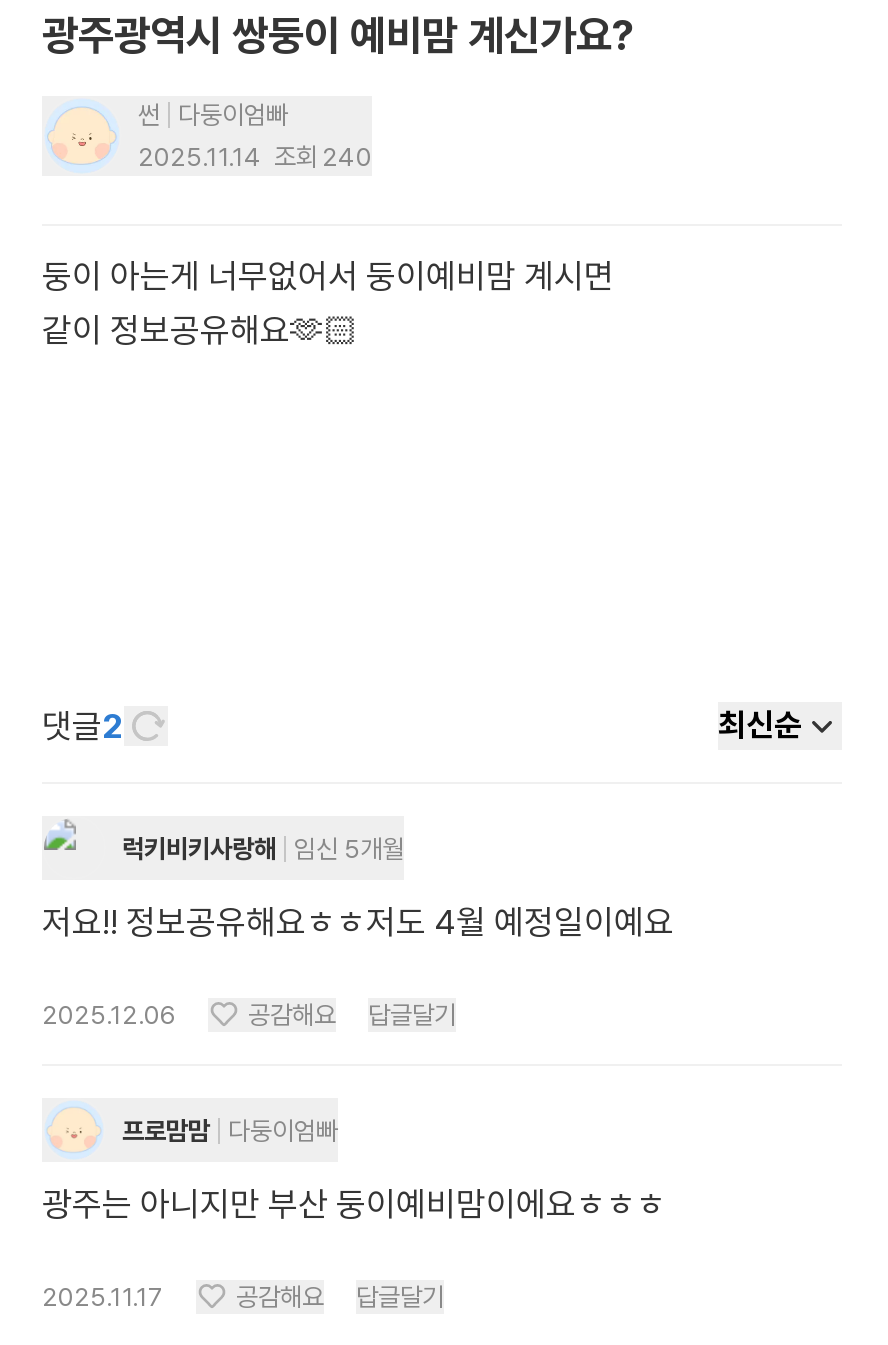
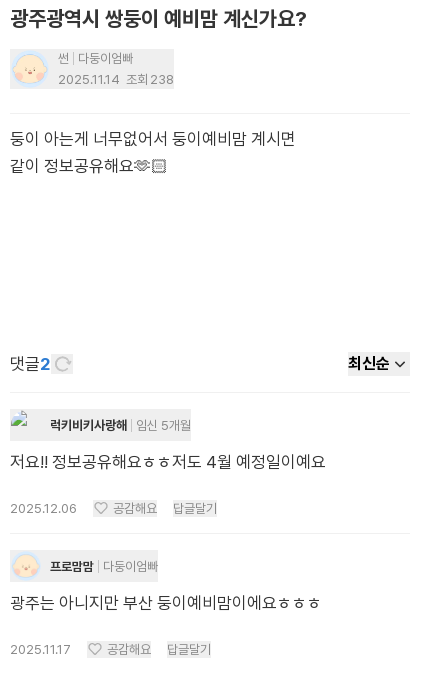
- 2025.11.14 조회 240
+ 2025.11.14 조회 238
